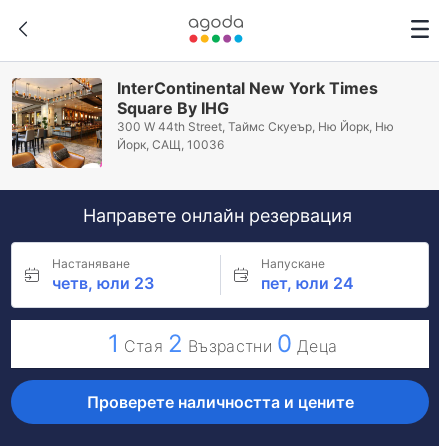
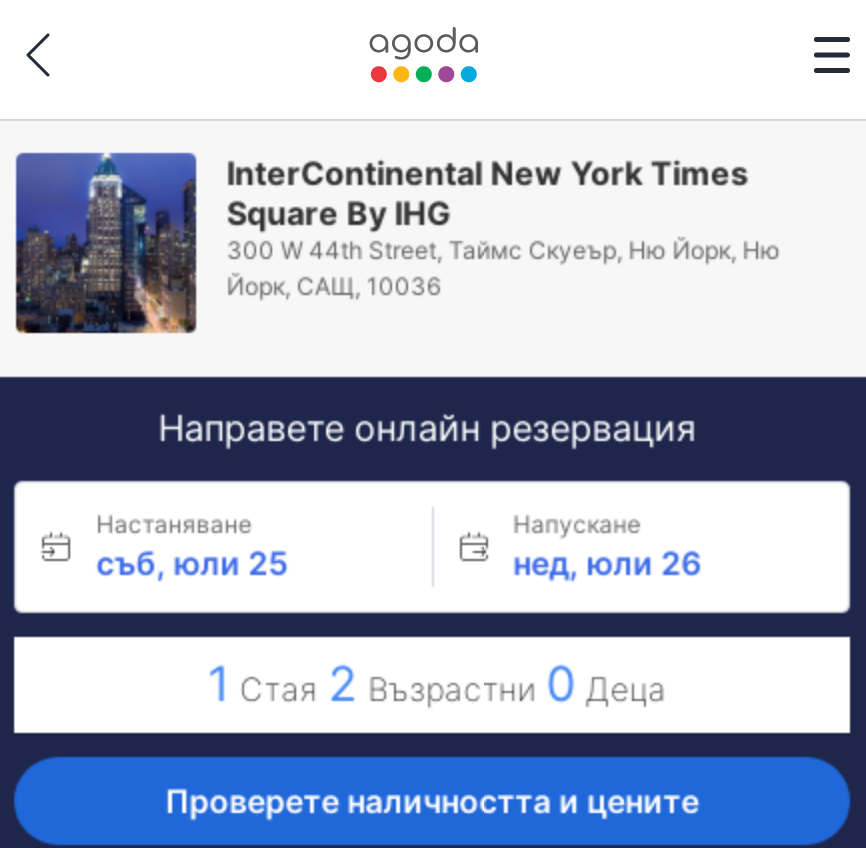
- [image]
+ [image]

- четв, юли 23
+ съб, юли 25

- пет, юли 24
+ нед, юли 26
